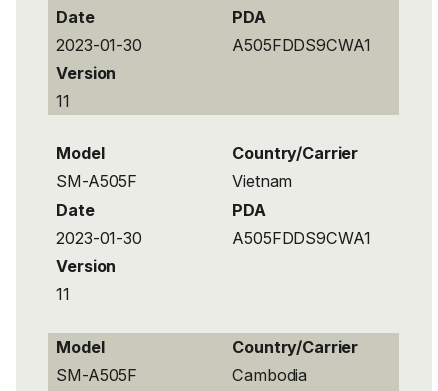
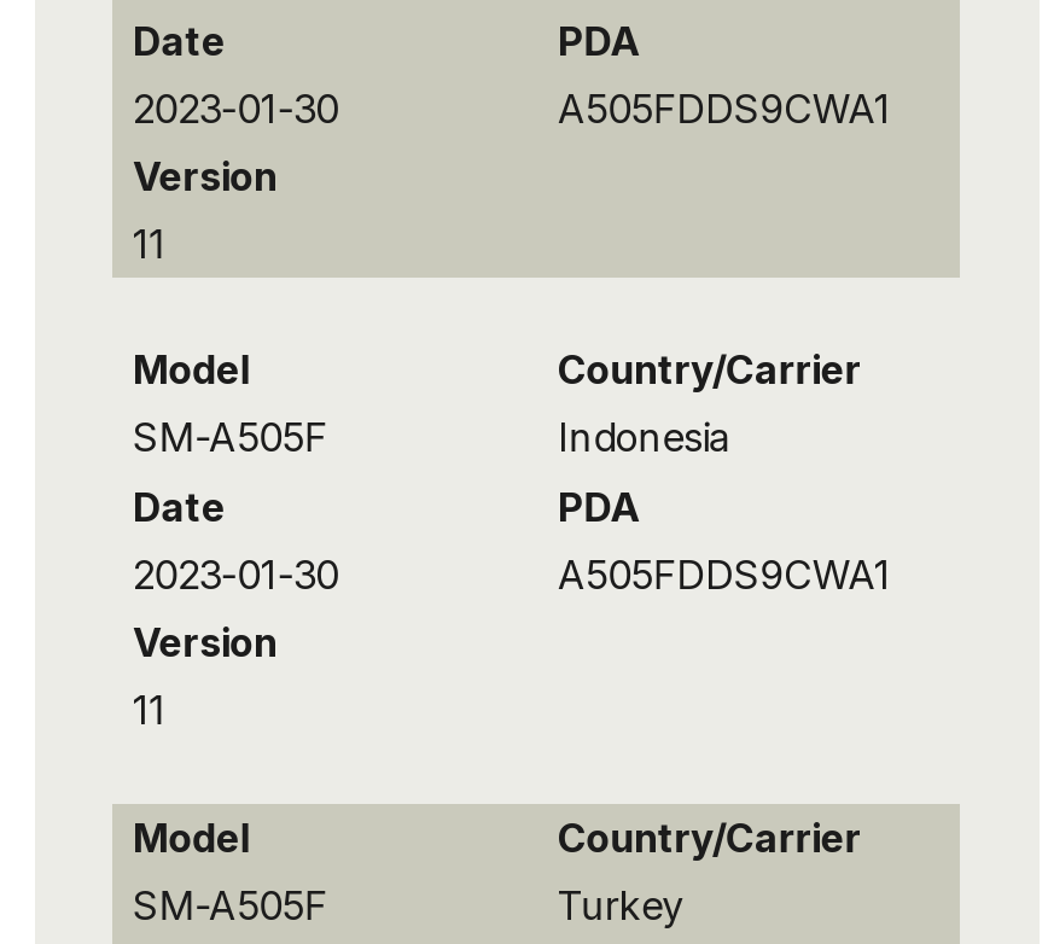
- Vietnam
+ Indonesia

- Cambodia
+ Turkey
